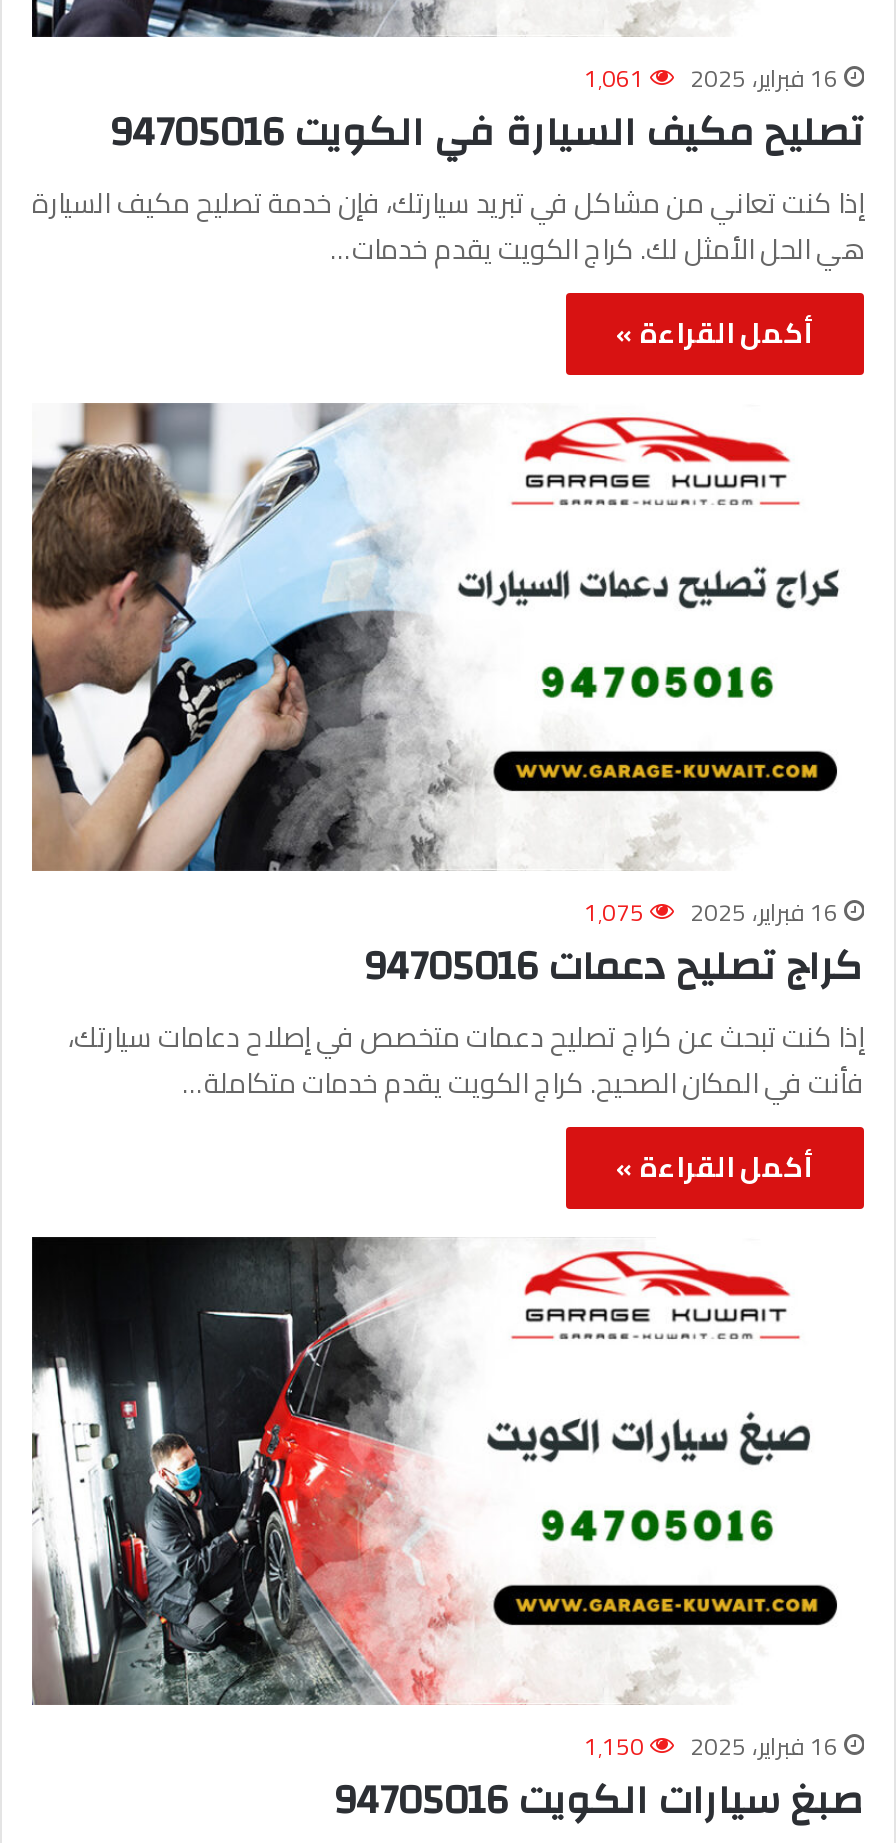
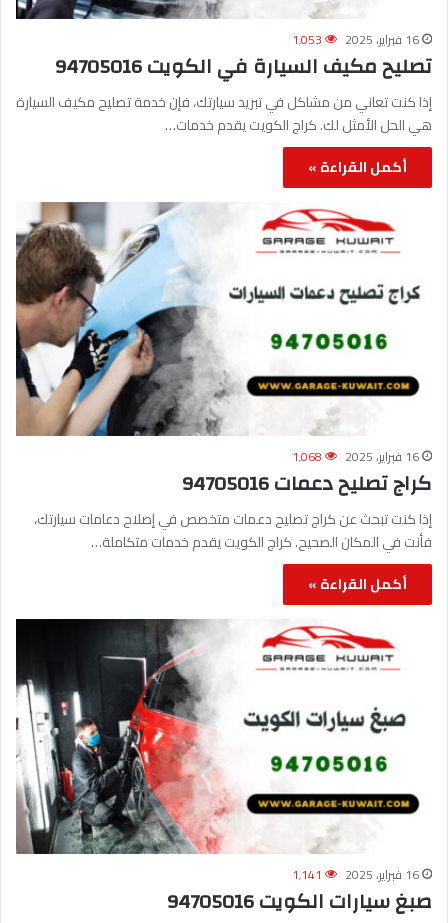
- 1٬061
+ 1٬053

- 1٬075
+ 1٬068

- 1٬150
+ 1٬141
